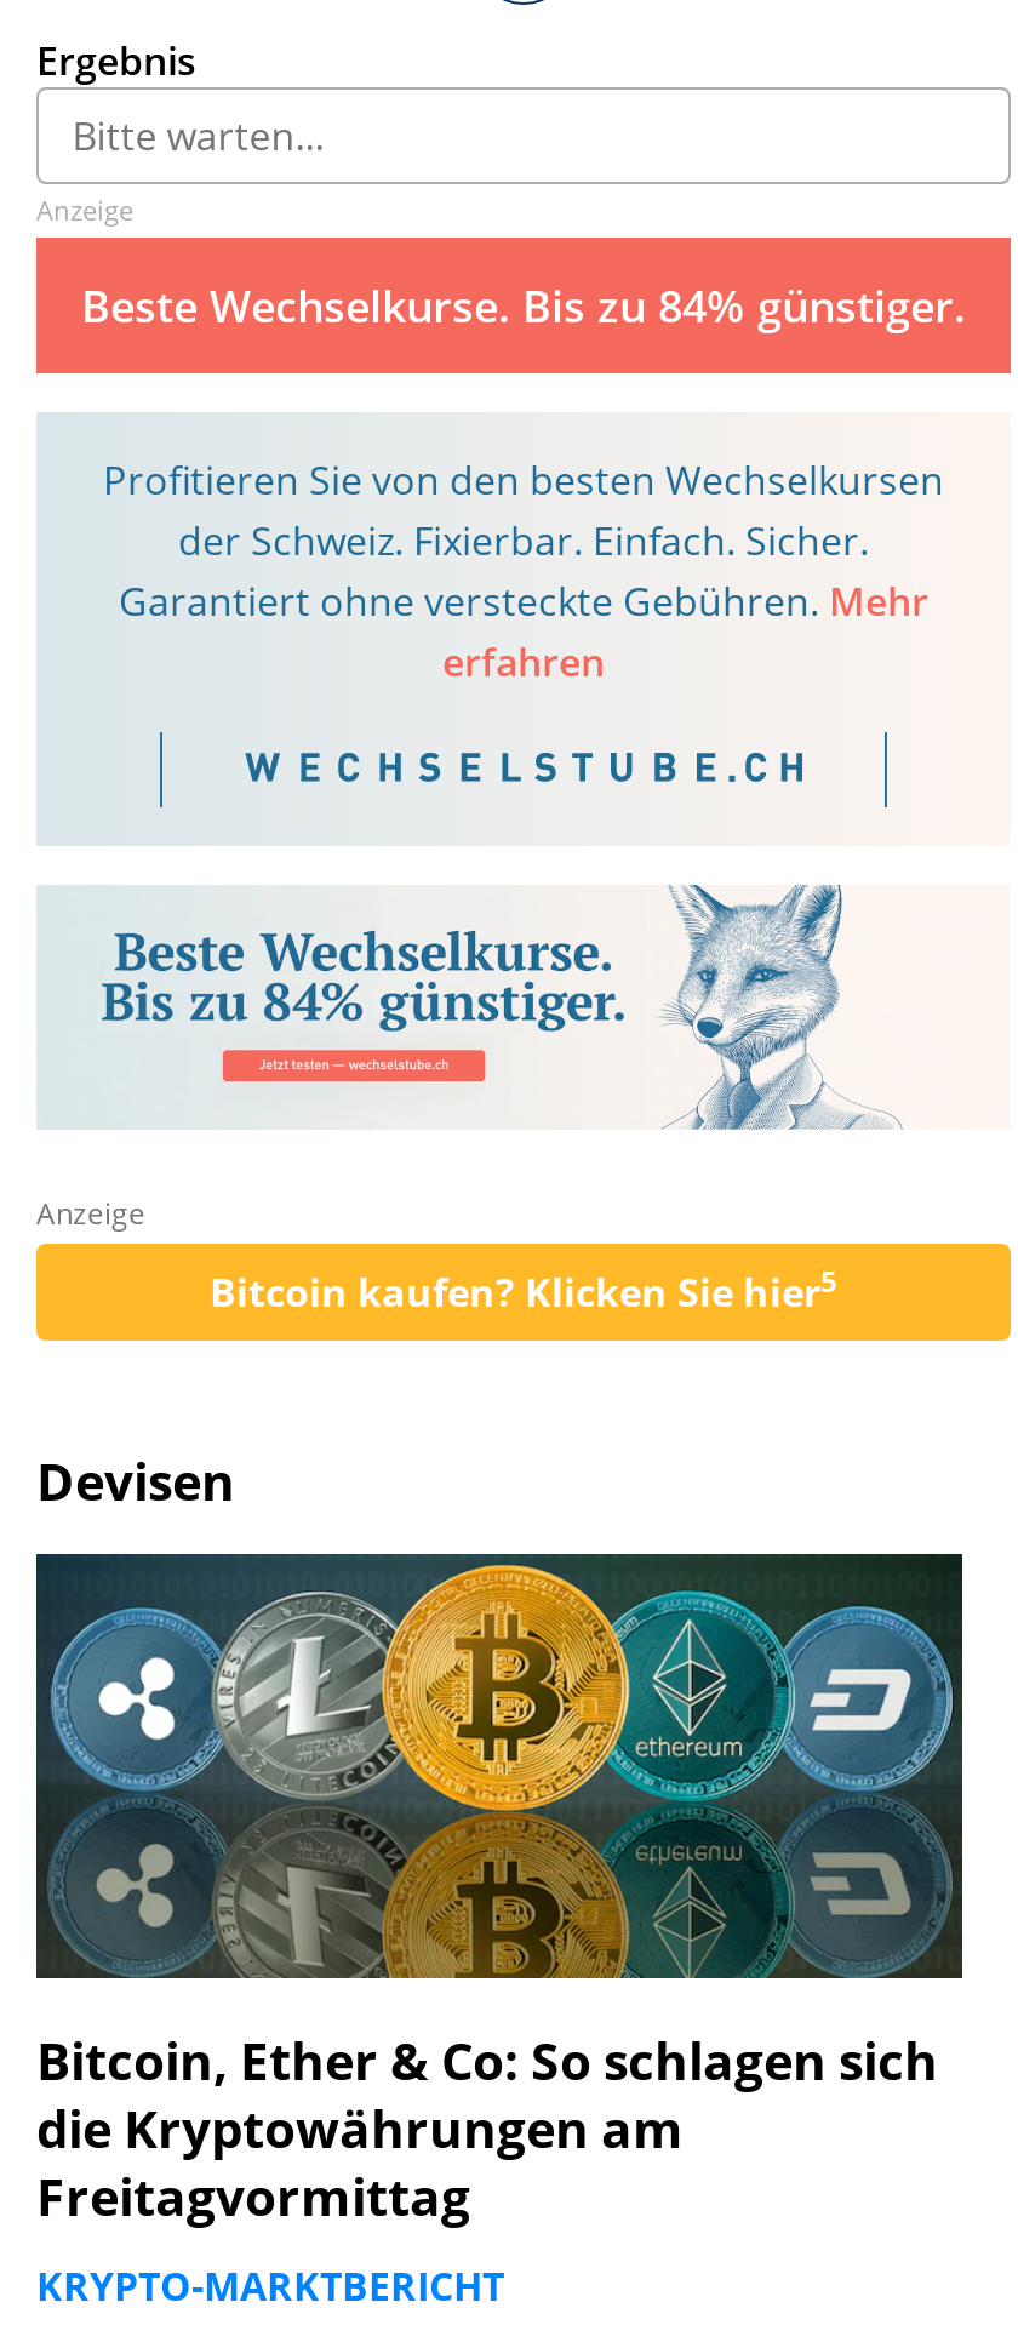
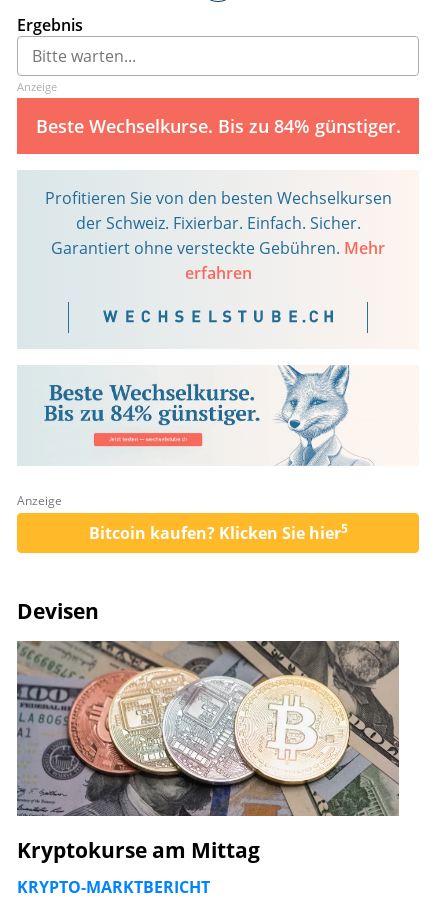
- [image]
+ [image]

- Bitcoin, Ether & Co: So schlagen sich
- die Kryptowährungen am
- Freitagvormittag
+ Kryptokurse am Mittag
